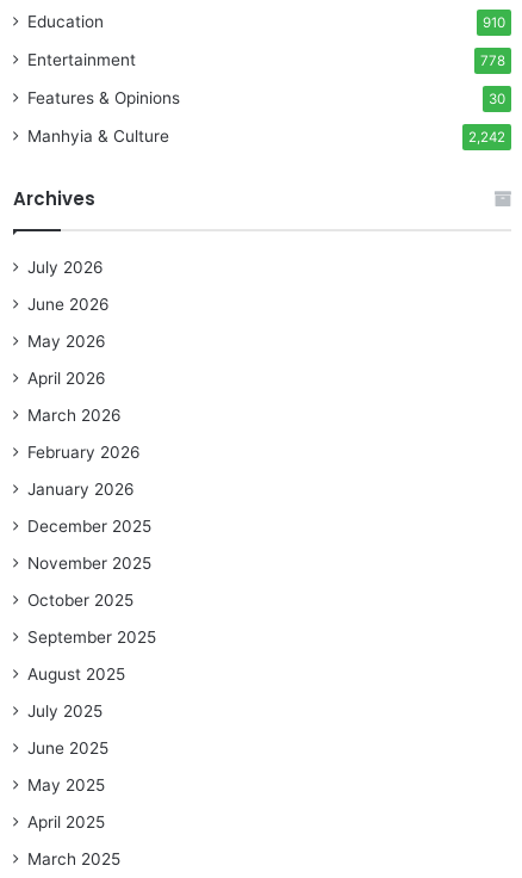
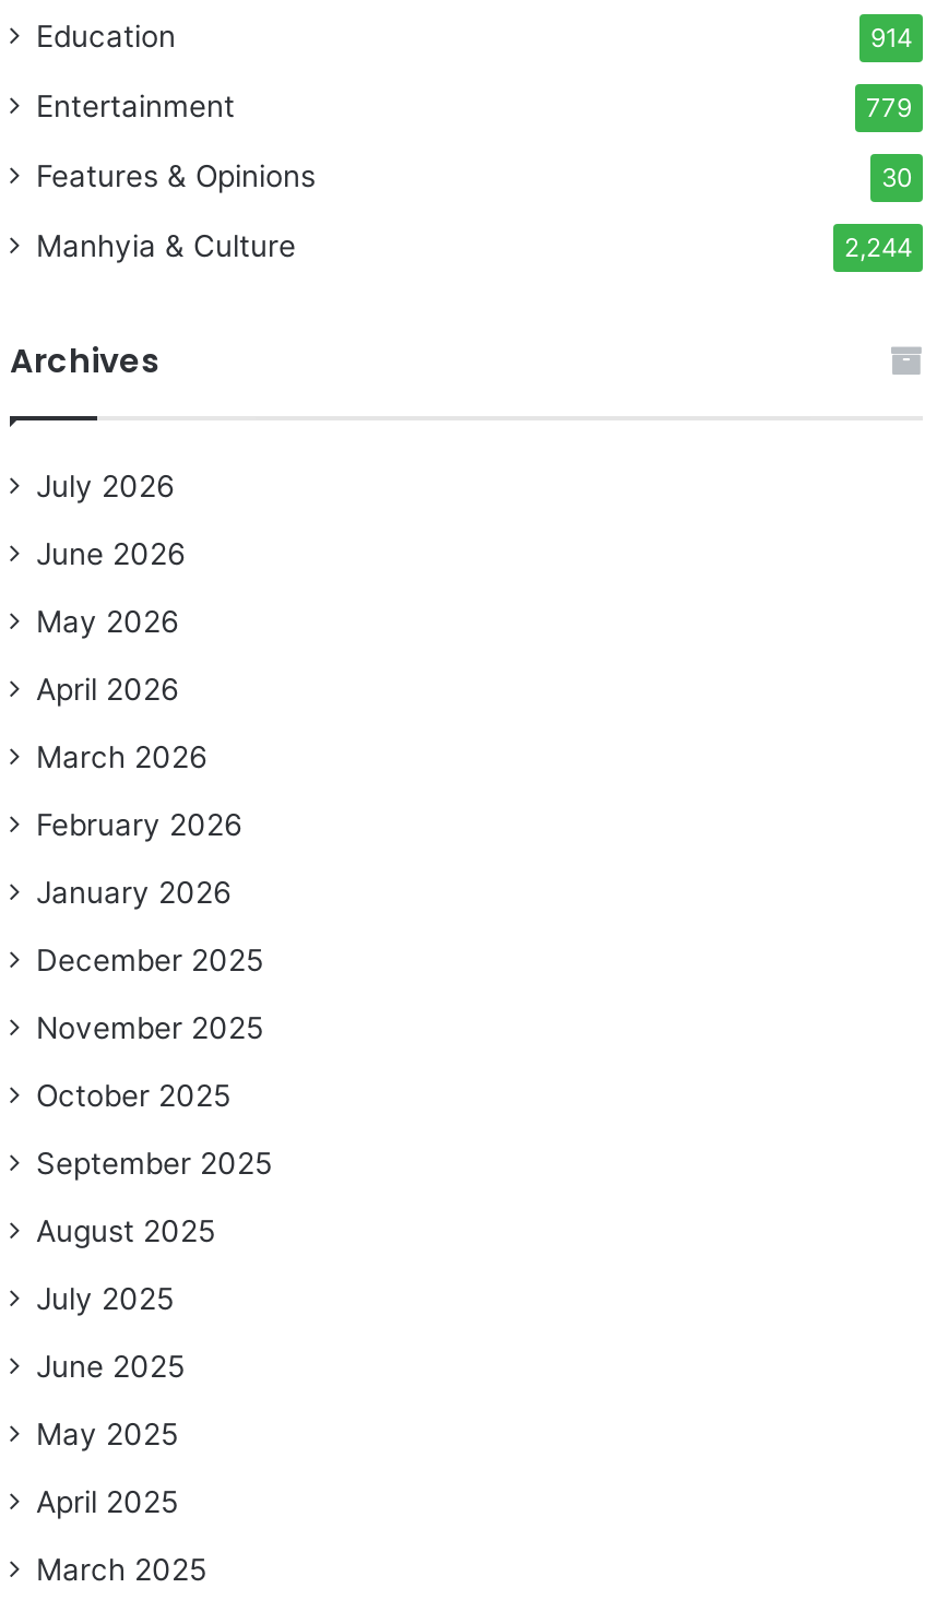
- 910
+ 914

- 778
+ 779

- 2,242
+ 2,244
